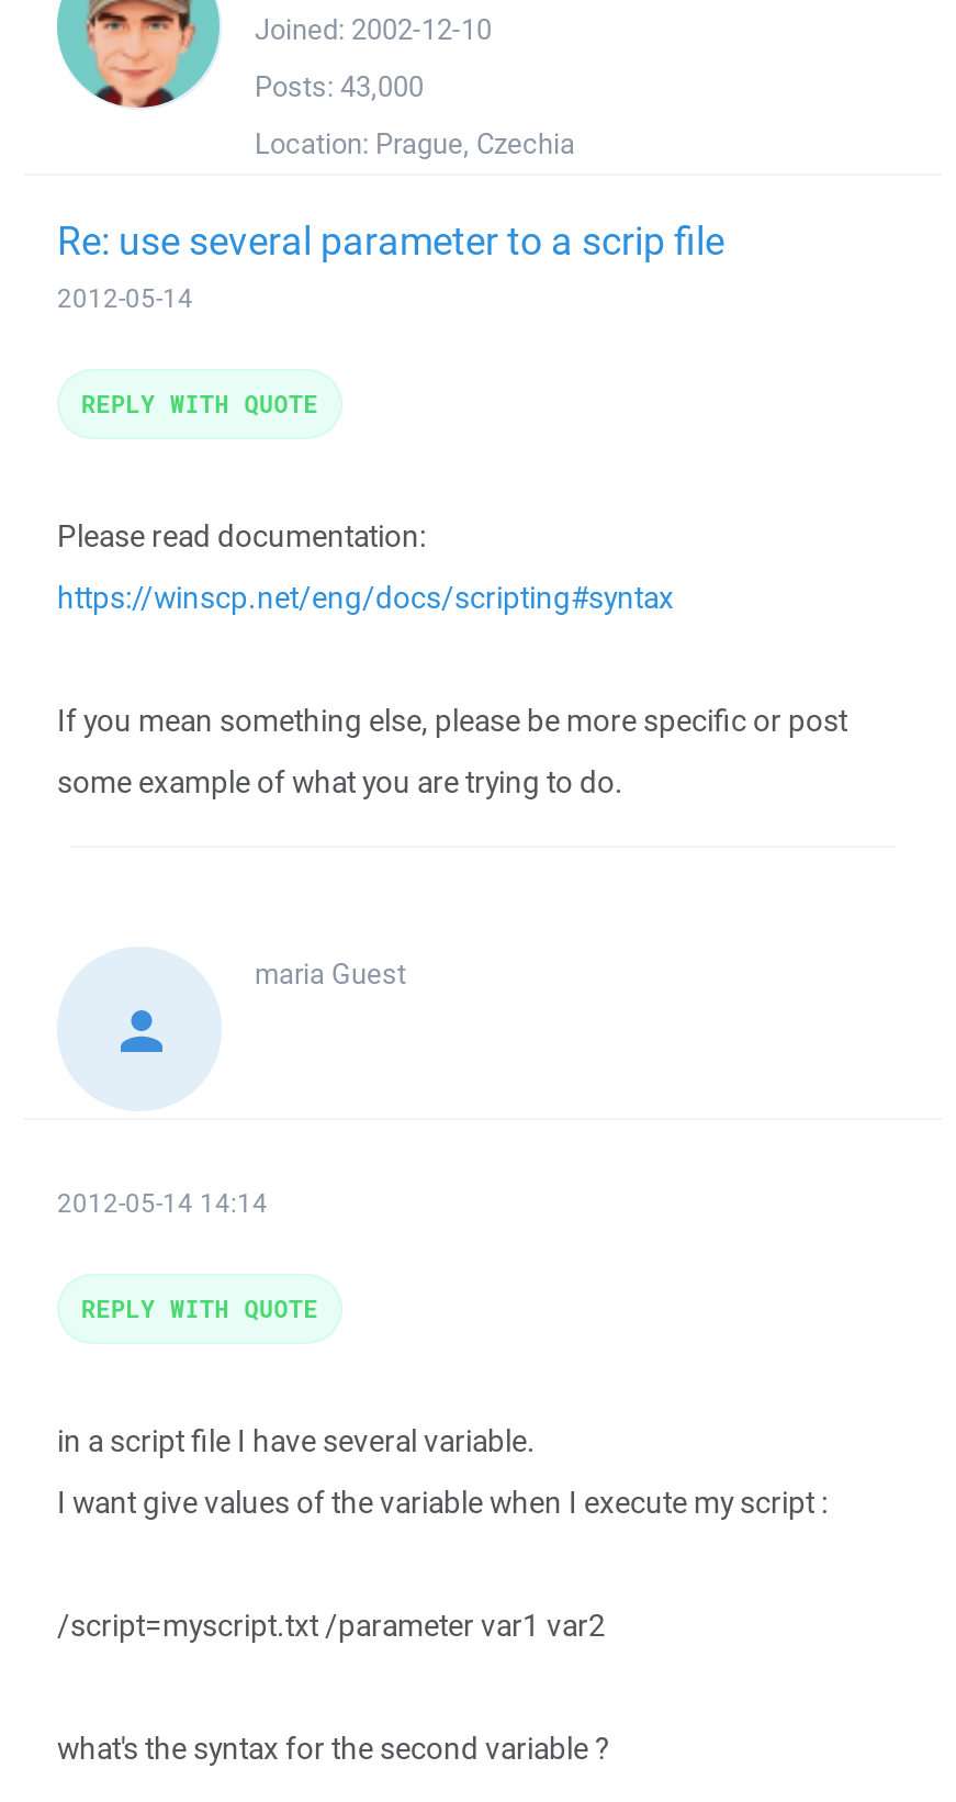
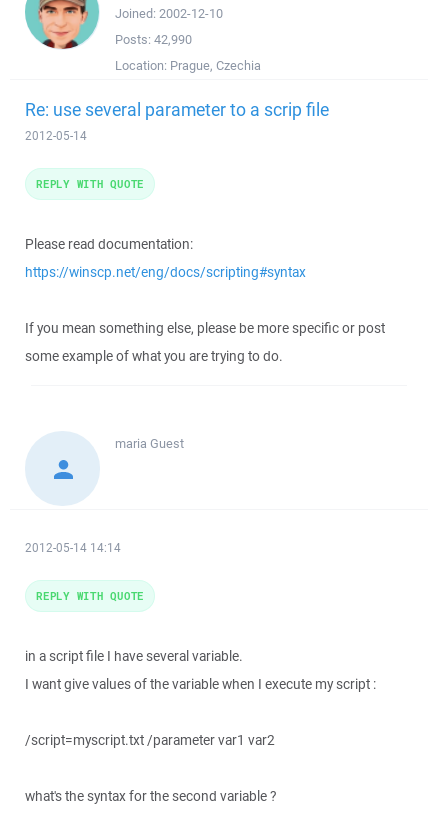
- Posts: 43,000
+ Posts: 42,990
